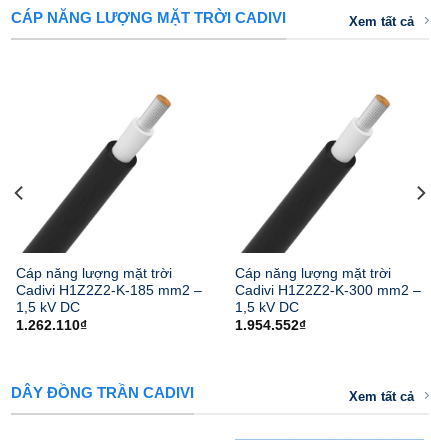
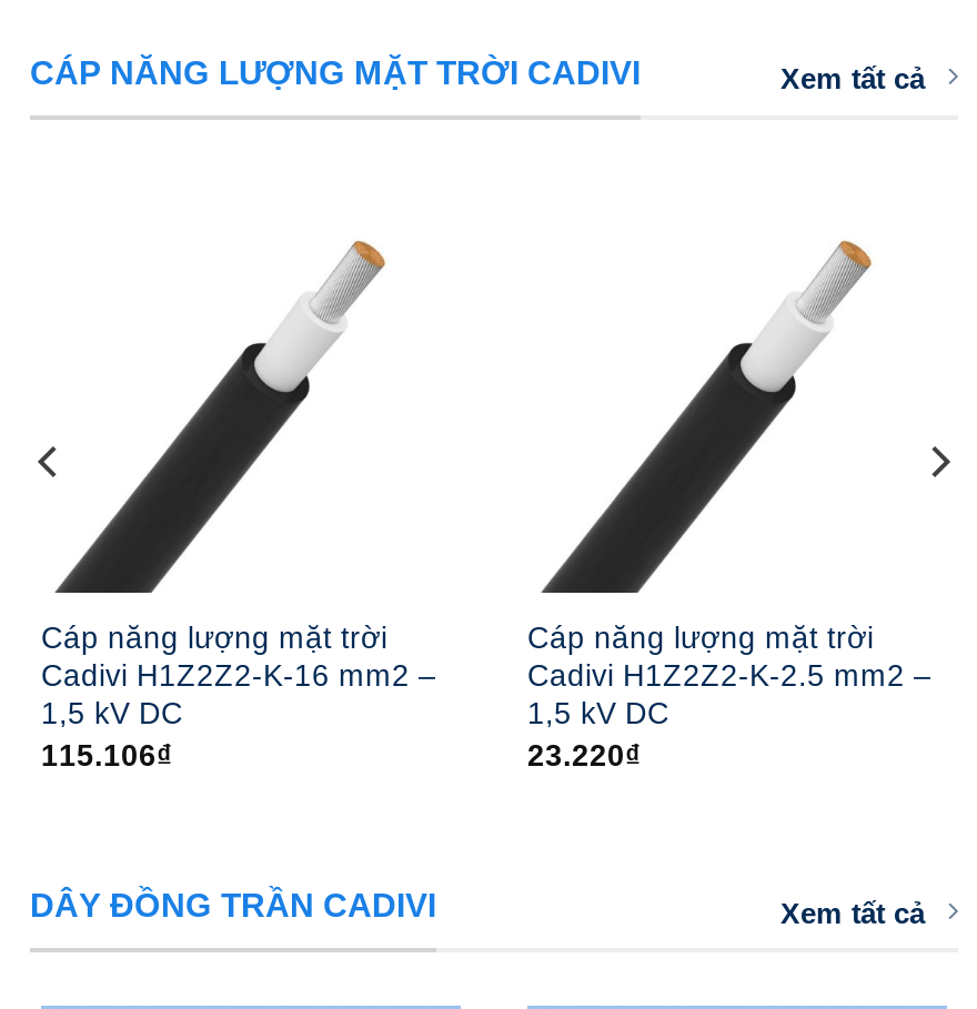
- Cadivi H1Z2Z2-K-185 mm2 –
+ Cadivi H1Z2Z2-K-16 mm2 –

- Cadivi H1Z2Z2-K-300 mm2 –
+ Cadivi H1Z2Z2-K-2.5 mm2 –

- 1.262.110₫
+ 115.106₫

- 1.954.552₫
+ 23.220₫
